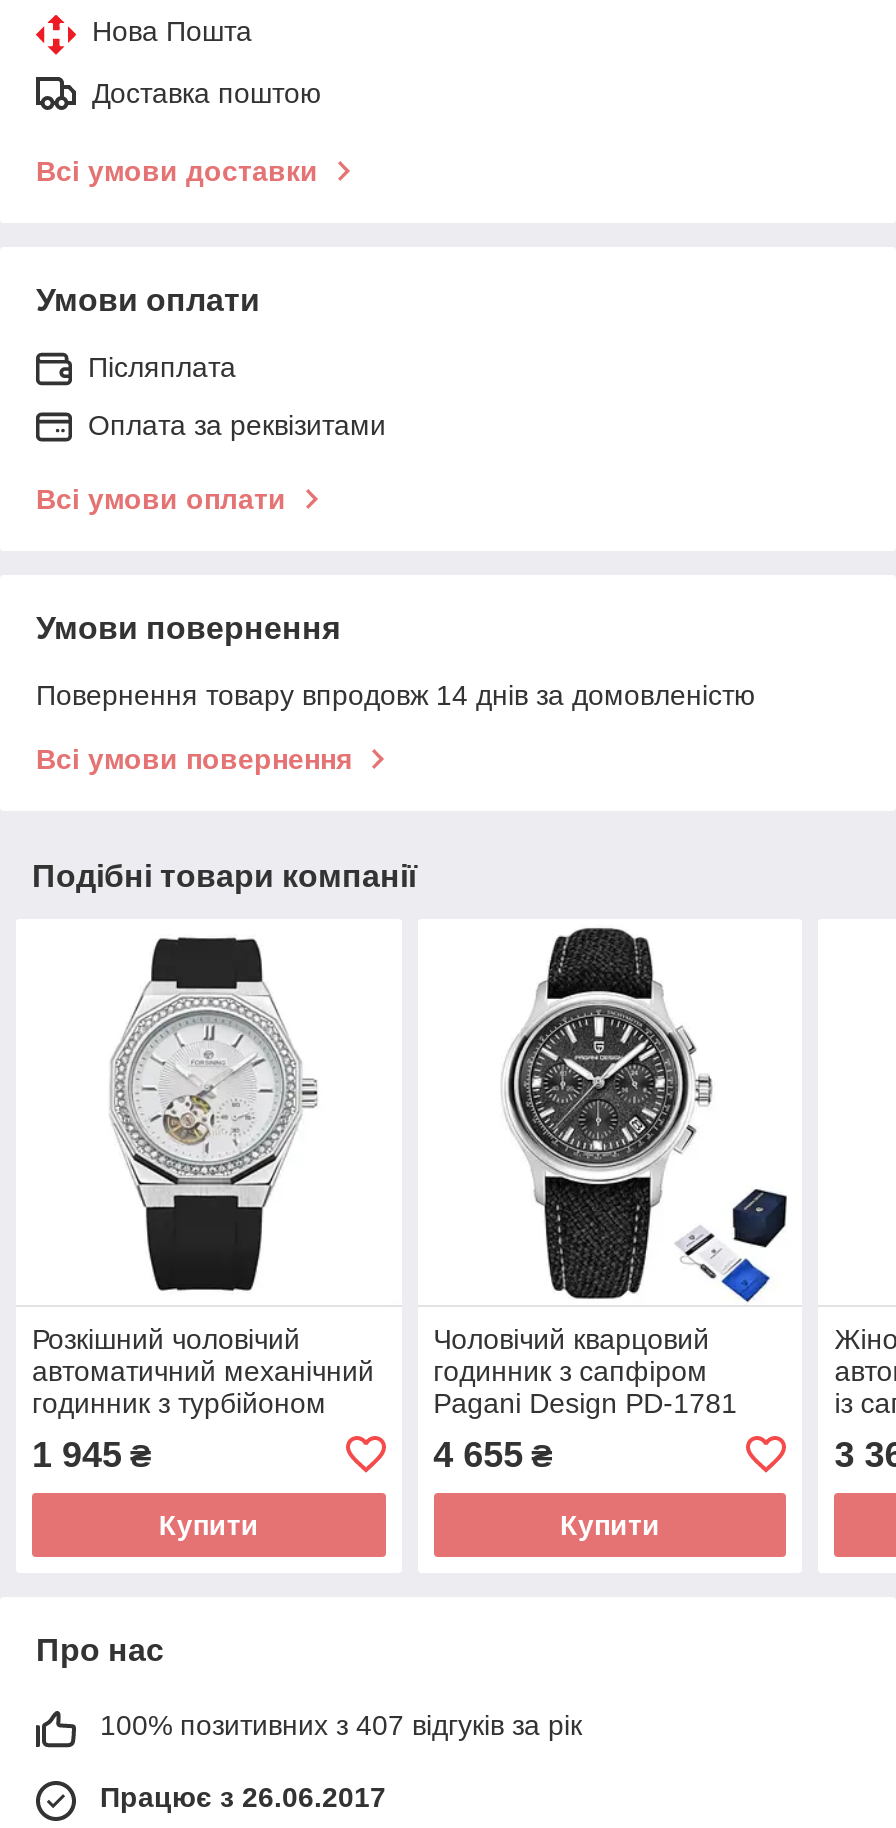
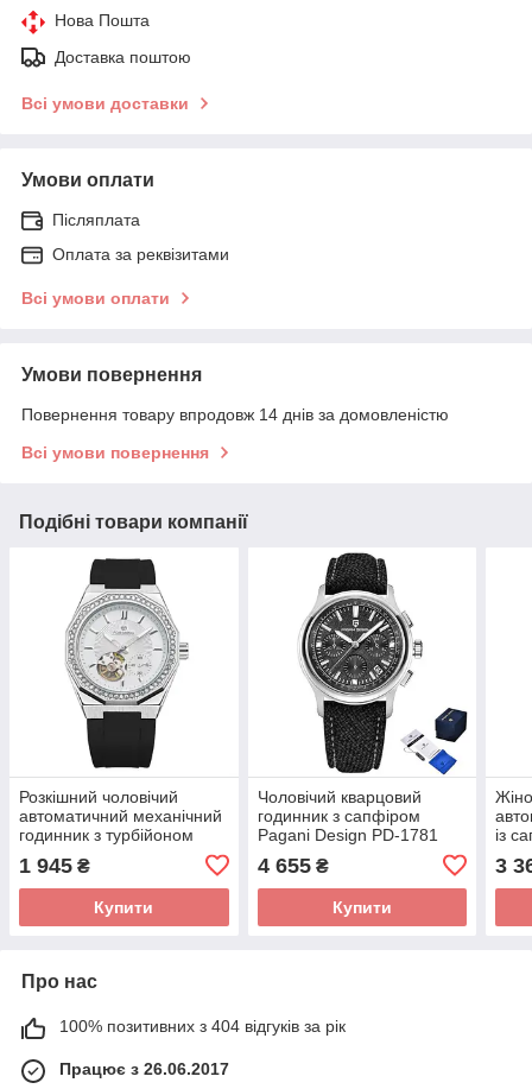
- 100% позитивних з 407 відгуків за рік
+ 100% позитивних з 404 відгуків за рік
